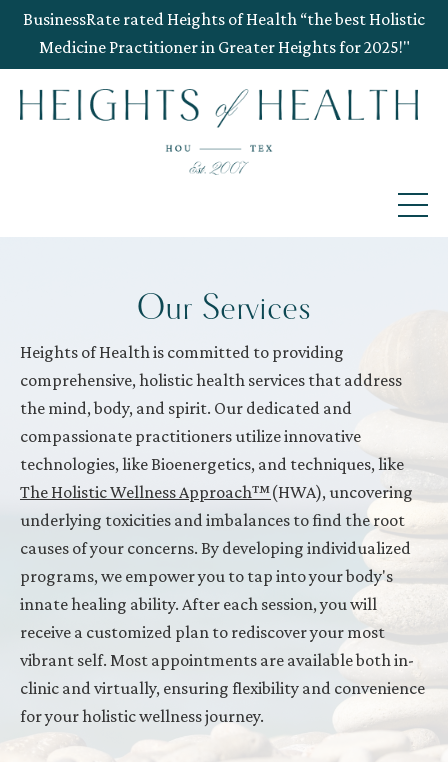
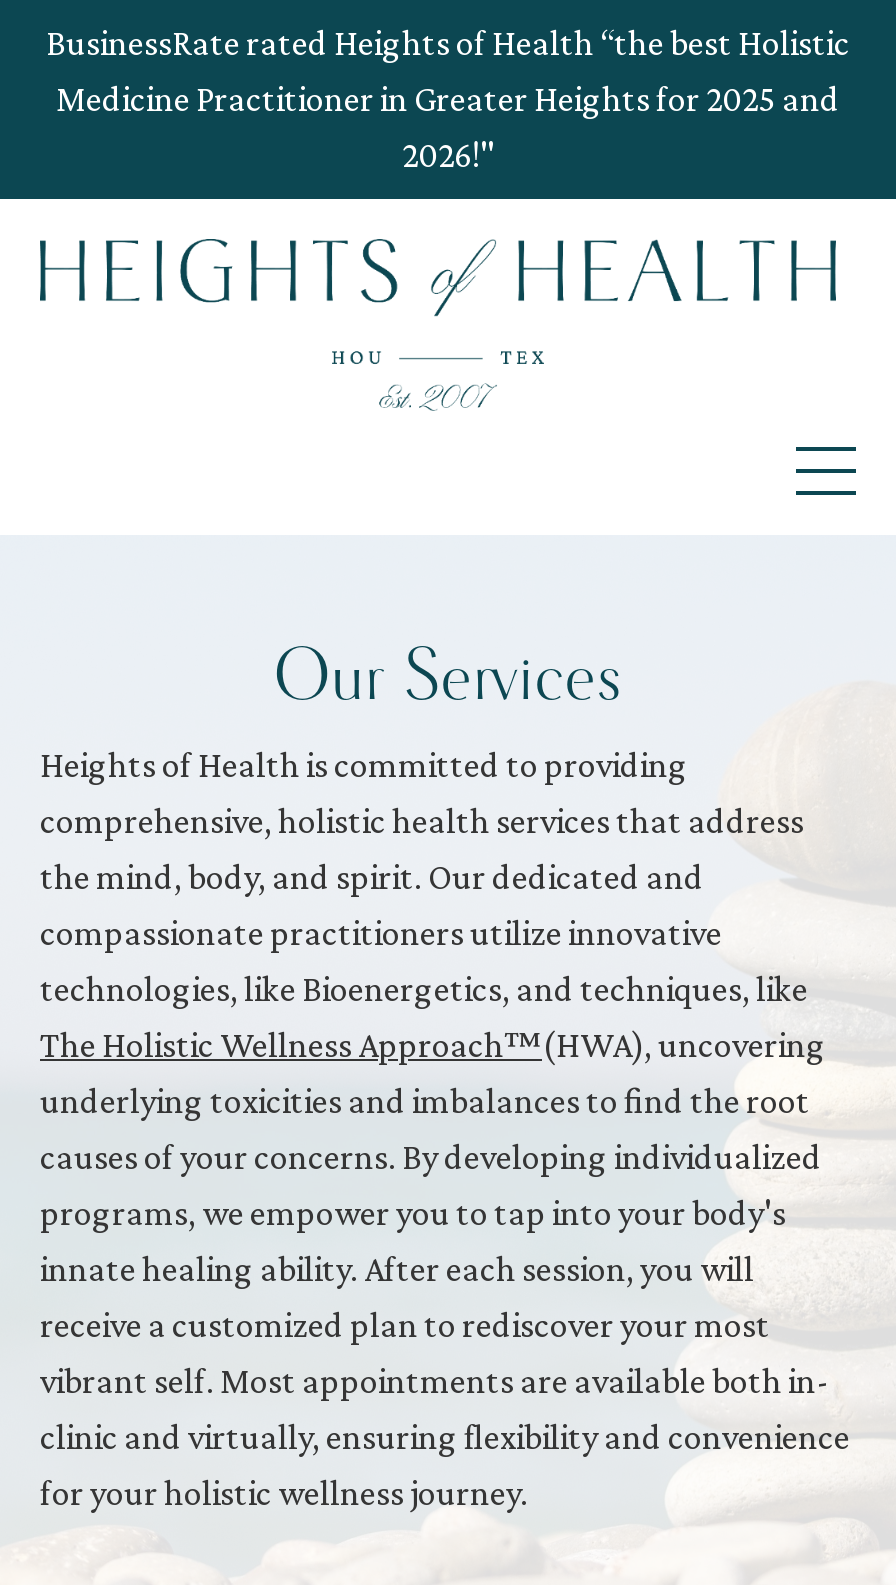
- Medicine Practitioner in Greater Heights for 2025!"
+ Medicine Practitioner in Greater Heights for 2025 and
+ 2026!"
